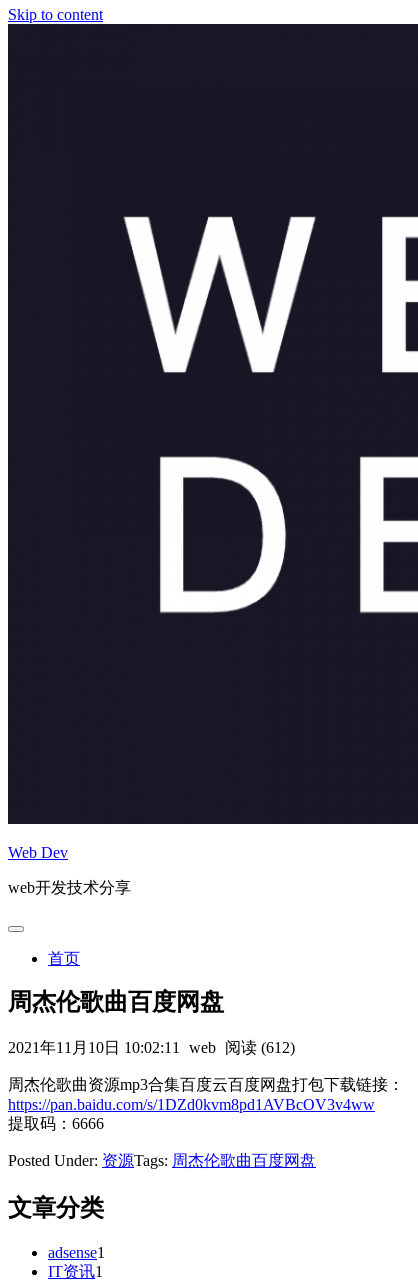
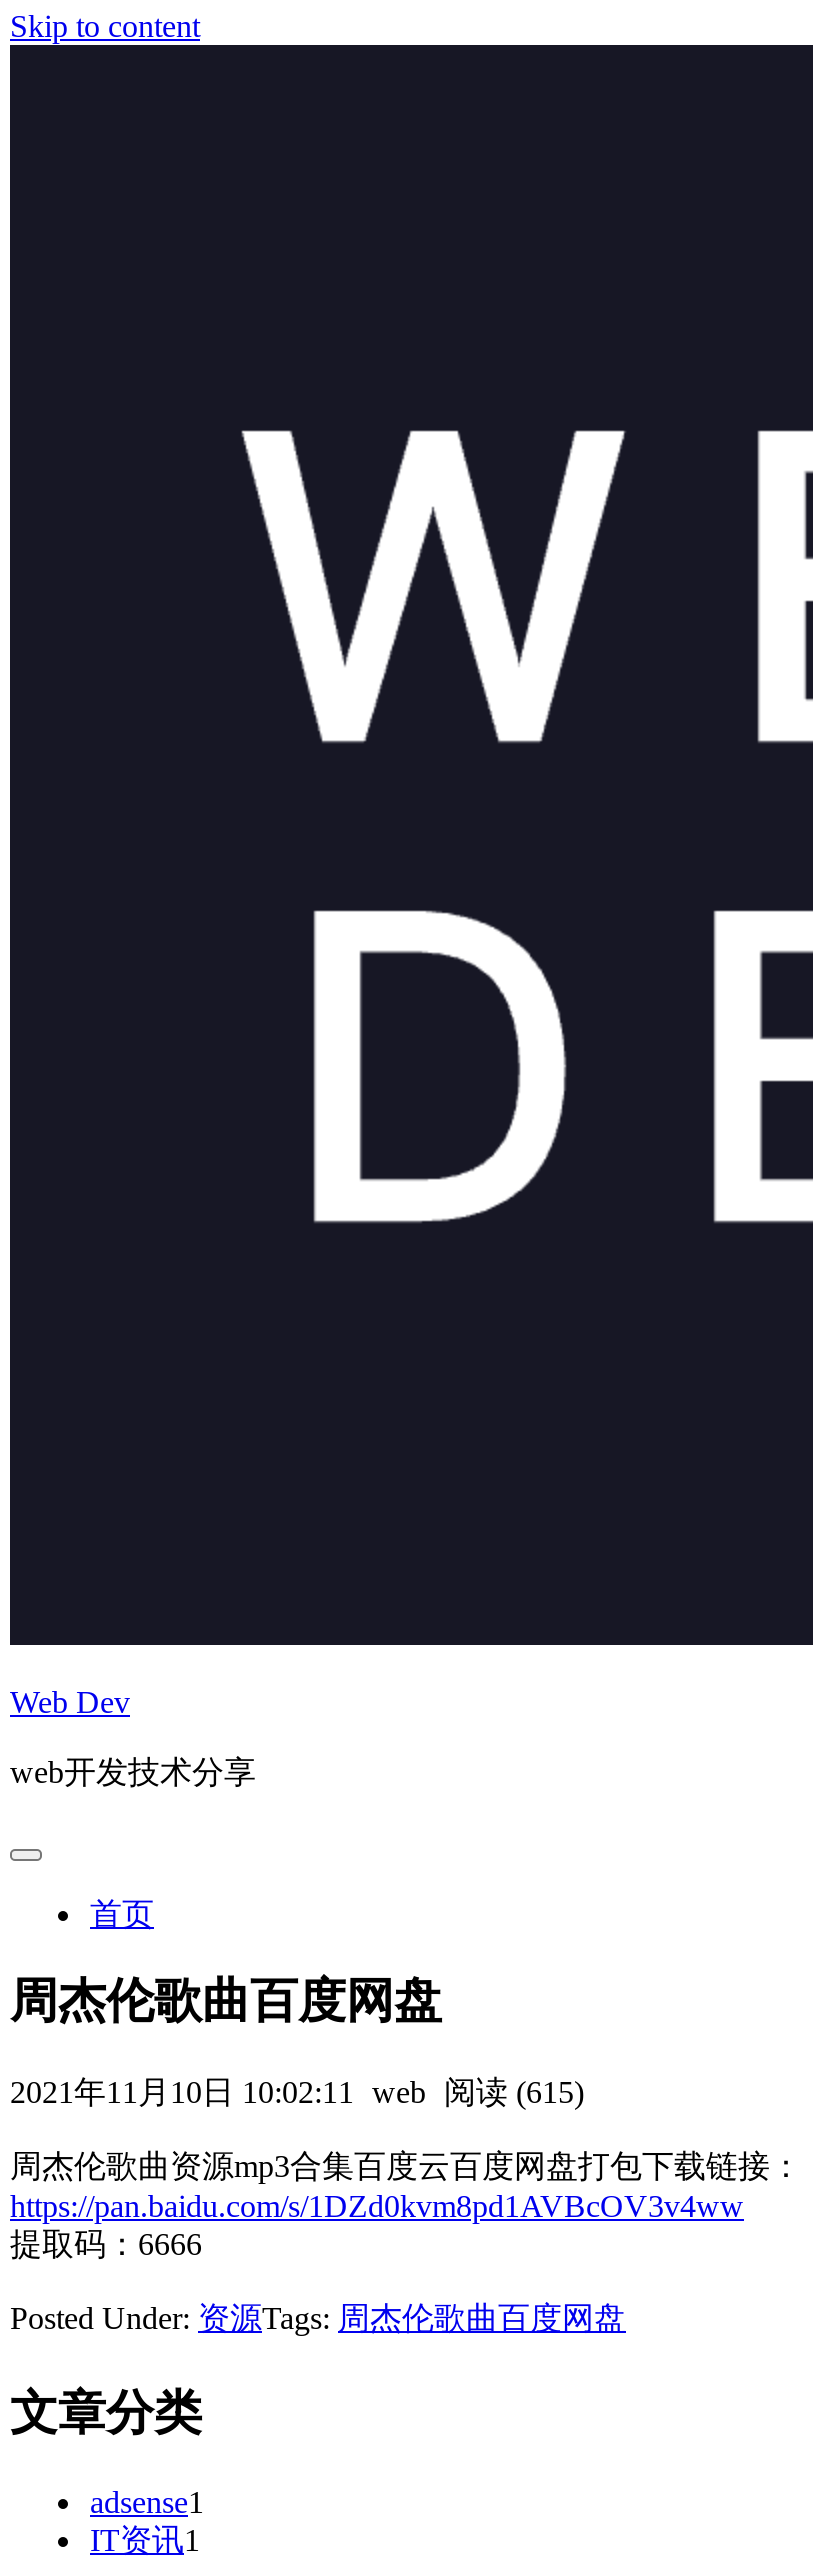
- 2021年11月10日 10:02:11 web 阅读 (612)
+ 2021年11月10日 10:02:11 web 阅读 (615)
